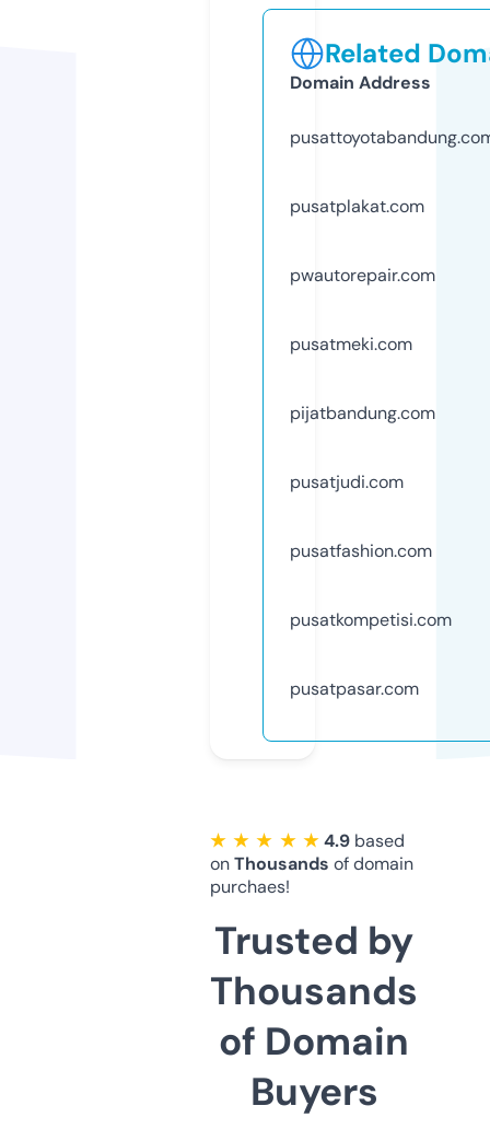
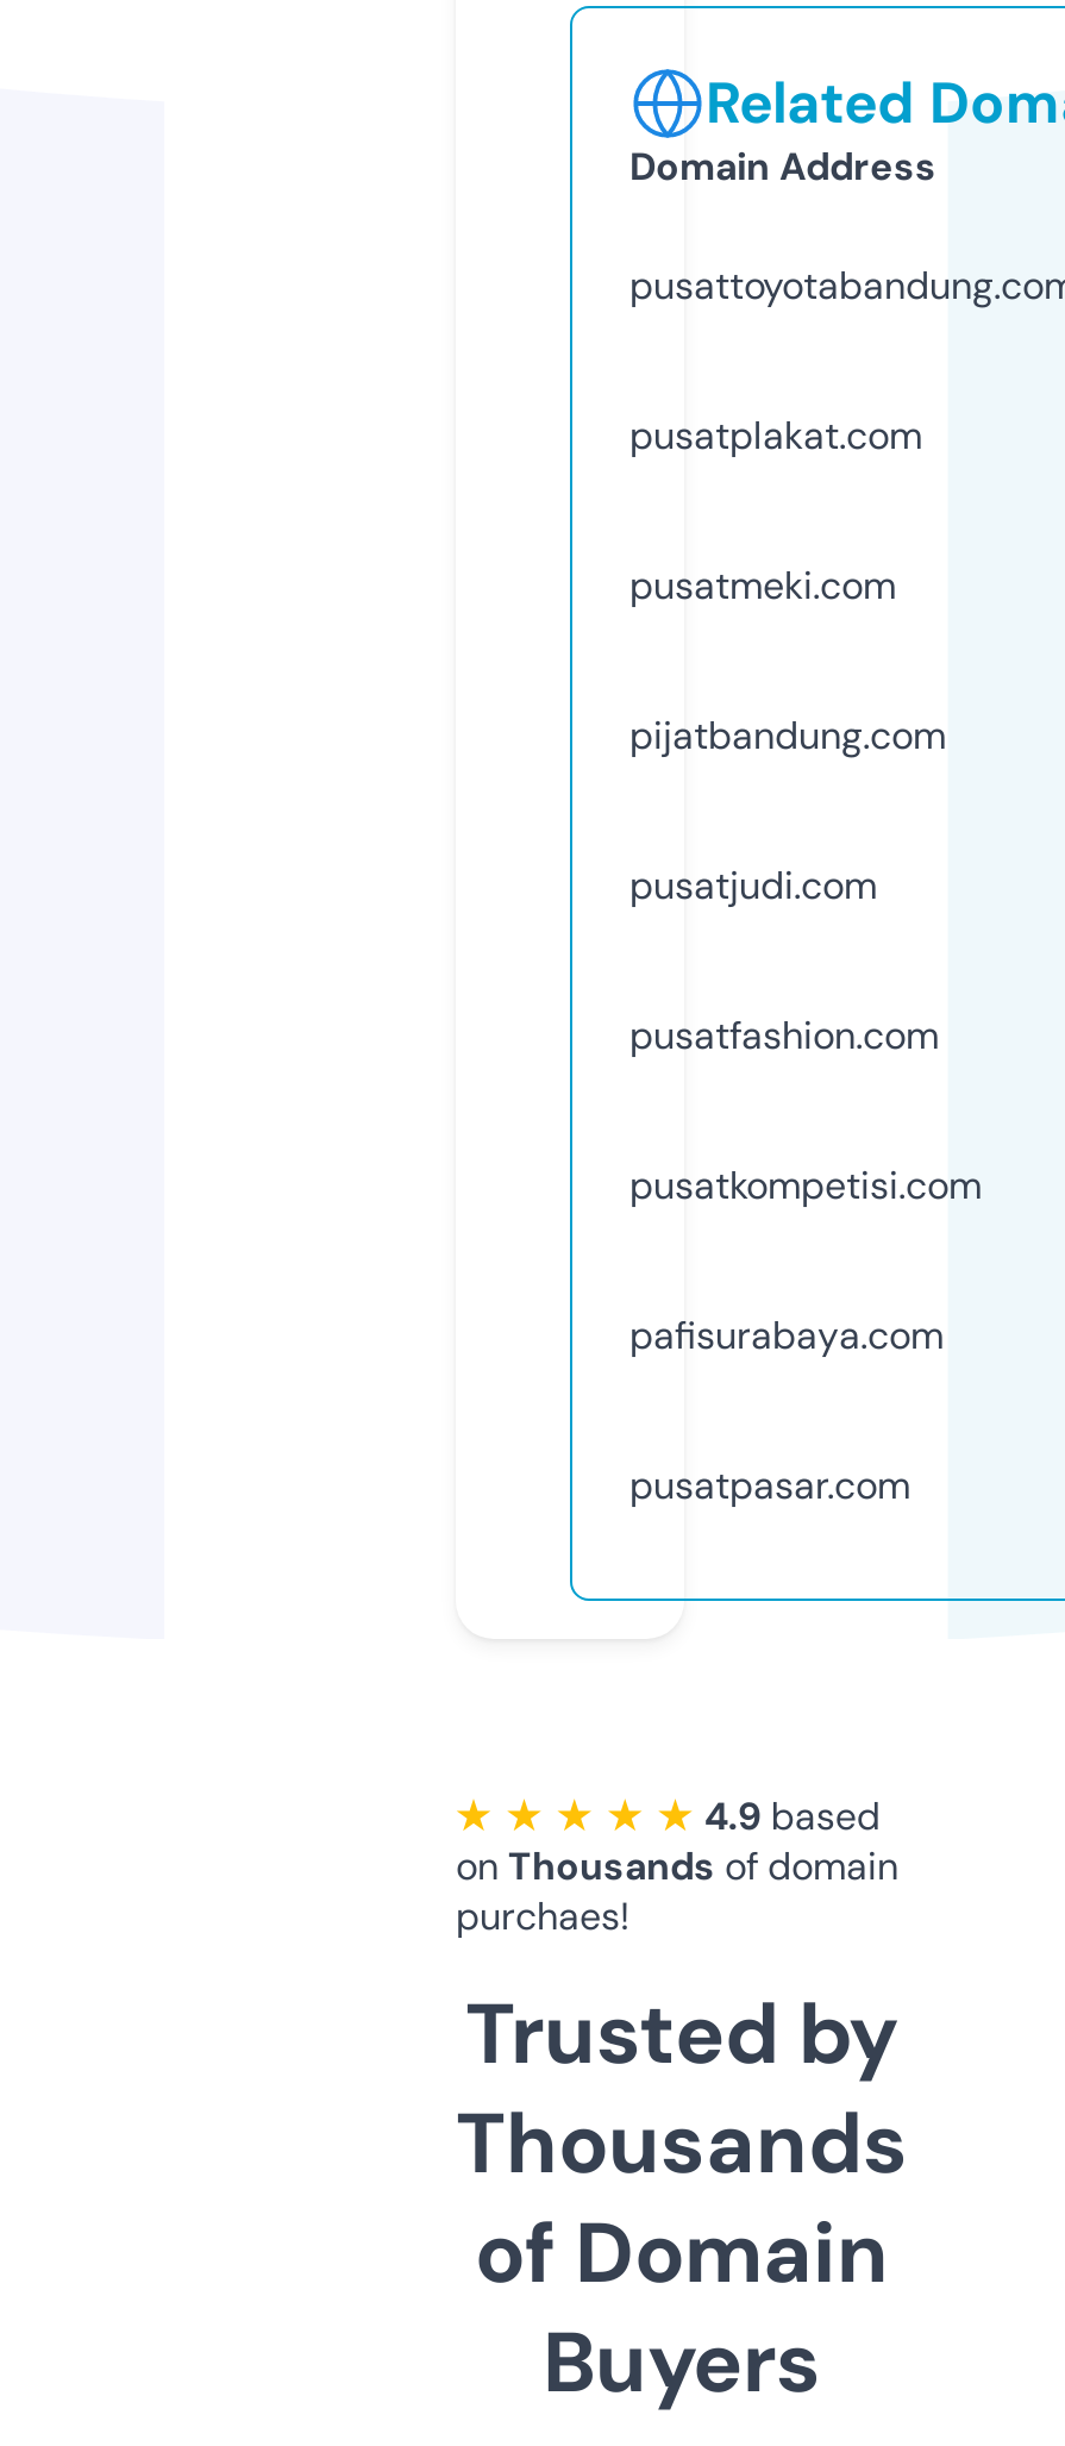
- pwautorepair.com

moved up: pusatmeki.com | pijatbandung.com | pusatjudi.com | pusatfashion.com | pusatkompetisi.com

+ pafisurabaya.com
